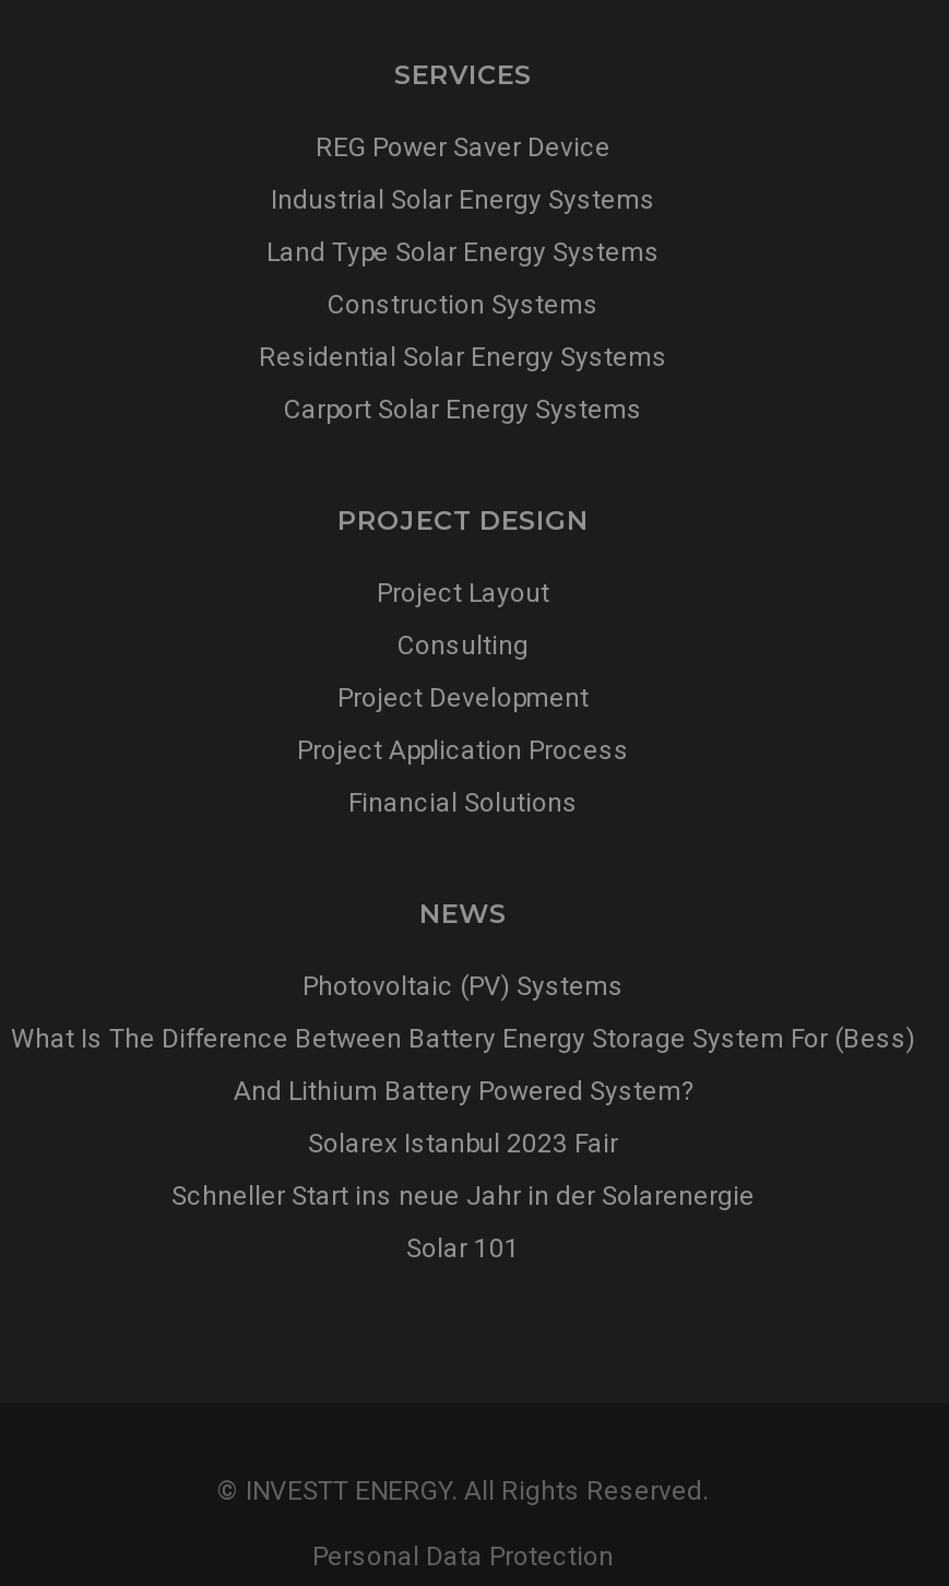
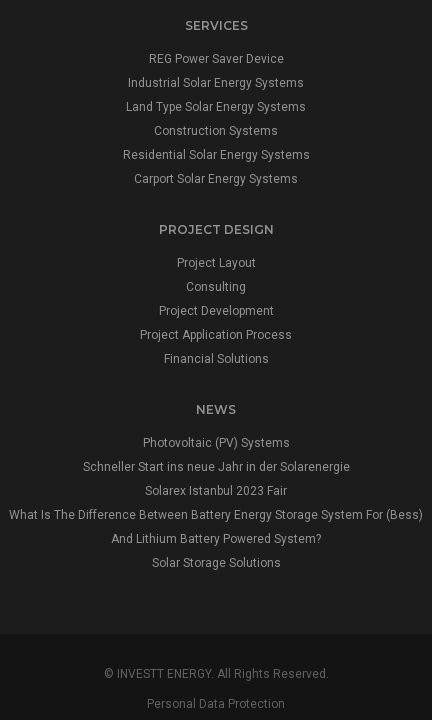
moved down: What Is The Difference Between Battery Energy Storage System For (Bess) | And Lithium Battery Powered System?

moved up: Schneller Start ins neue Jahr in der Solarenergie | Solarex Istanbul 2023 Fair

- Solar 101
+ Solar Storage Solutions
